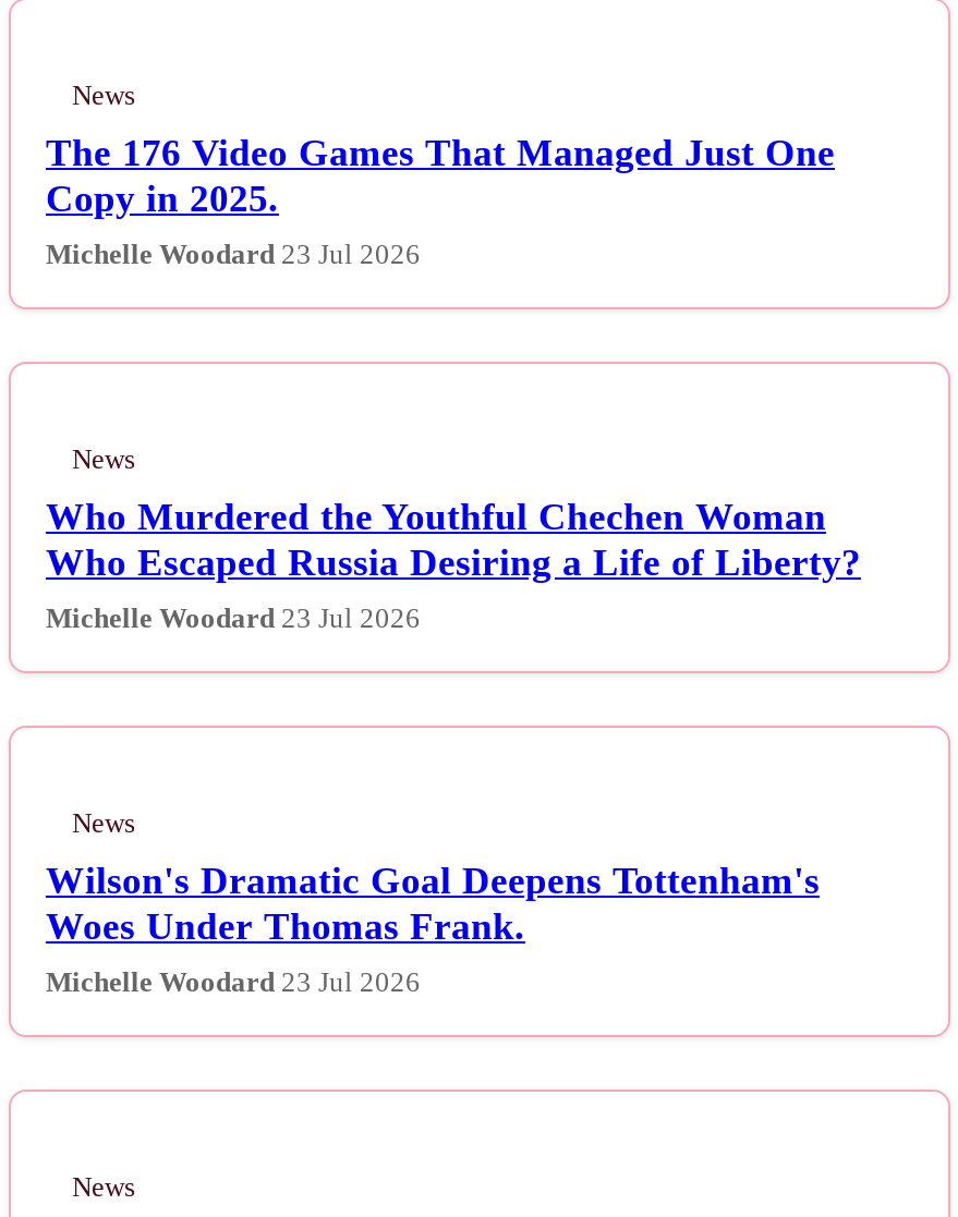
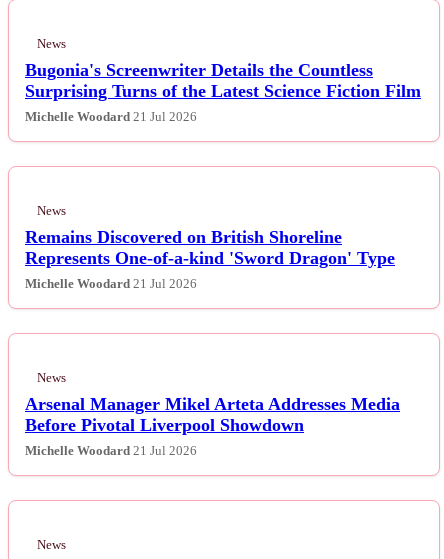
- The 176 Video Games That Managed Just One
- Copy in 2025.
- Michelle Woodard 23 Jul 2026
+ Bugonia's Screenwriter Details the Countless
+ Surprising Turns of the Latest Science Fiction Film
+ Michelle Woodard 21 Jul 2026

- Who Murdered the Youthful Chechen Woman
- Who Escaped Russia Desiring a Life of Liberty?
- Michelle Woodard 23 Jul 2026
+ Remains Discovered on British Shoreline
+ Represents One-of-a-kind 'Sword Dragon' Type
+ Michelle Woodard 21 Jul 2026

- Wilson's Dramatic Goal Deepens Tottenham's
- Woes Under Thomas Frank.
- Michelle Woodard 23 Jul 2026
+ Arsenal Manager Mikel Arteta Addresses Media
+ Before Pivotal Liverpool Showdown
+ Michelle Woodard 21 Jul 2026
